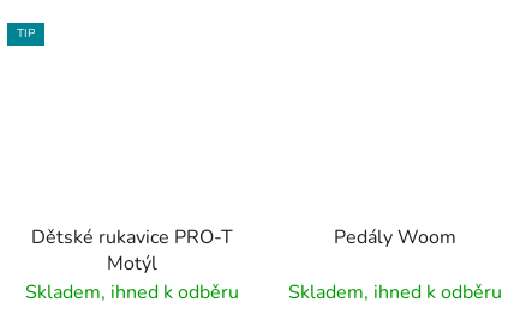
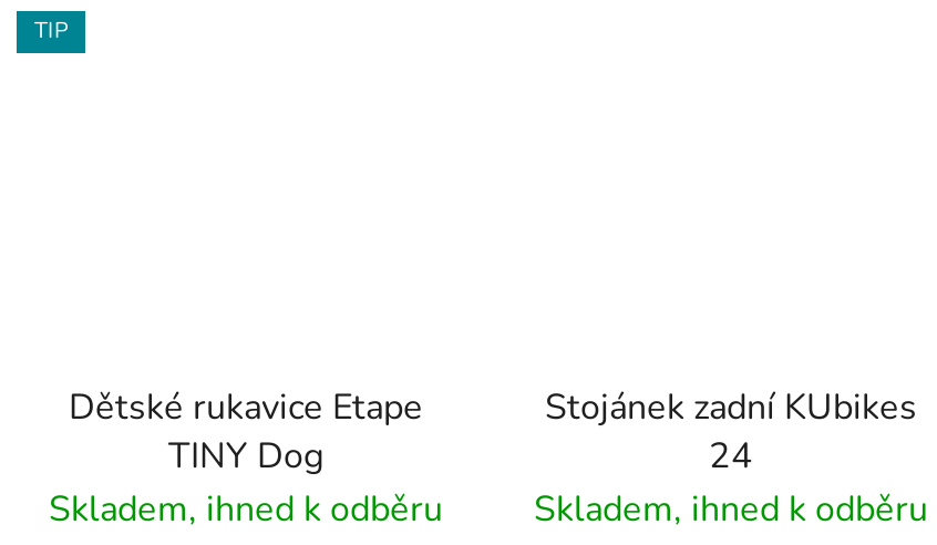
- Dětské rukavice PRO-T
- Motýl
+ Dětské rukavice Etape
+ TINY Dog

- Pedály Woom
+ Stojánek zadní KUbikes
+ 24
